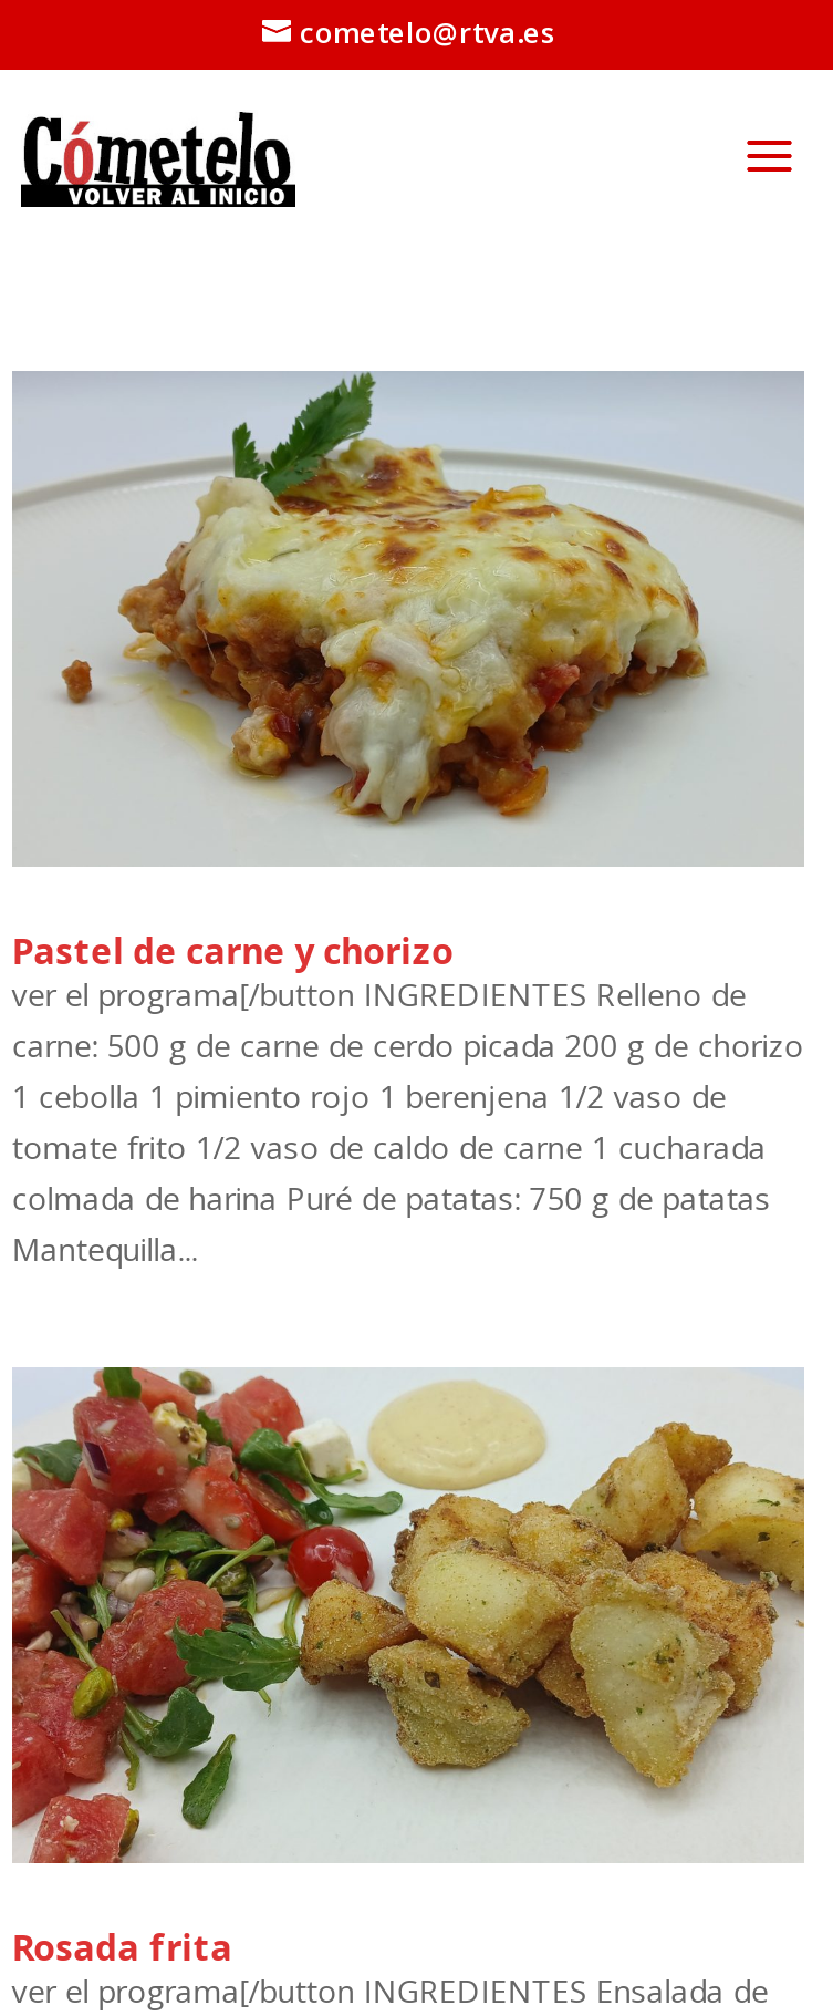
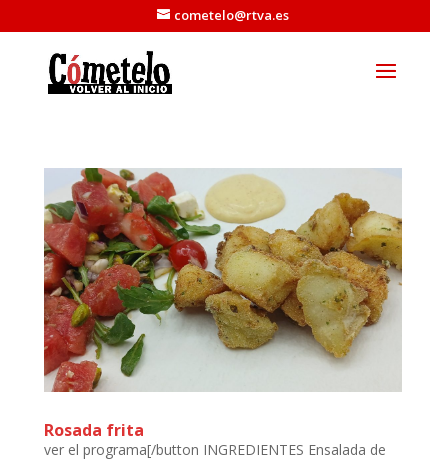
- [image]
- Pastel de carne y chorizo
- ver el programa[/button INGREDIENTES Relleno de
- carne: 500 g de carne de cerdo picada 200 g de chorizo
- 1 cebolla 1 pimiento rojo 1 berenjena 1/2 vaso de
- tomate frito 1/2 vaso de caldo de carne 1 cucharada
- colmada de harina Puré de patatas: 750 g de patatas
- Mantequilla...
